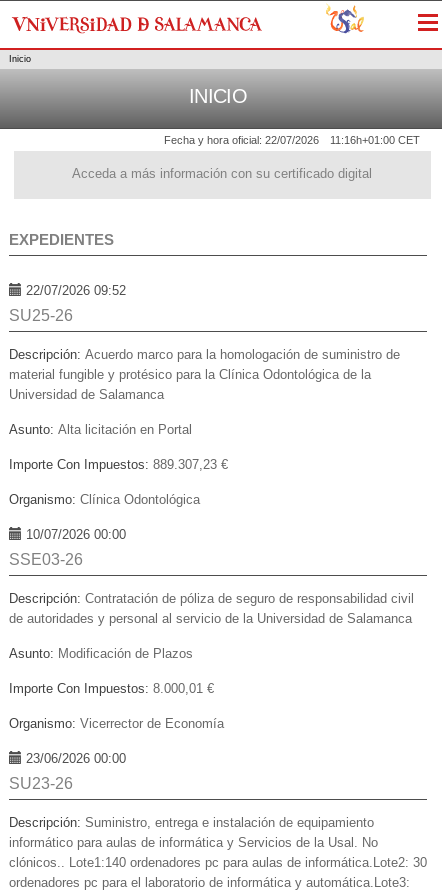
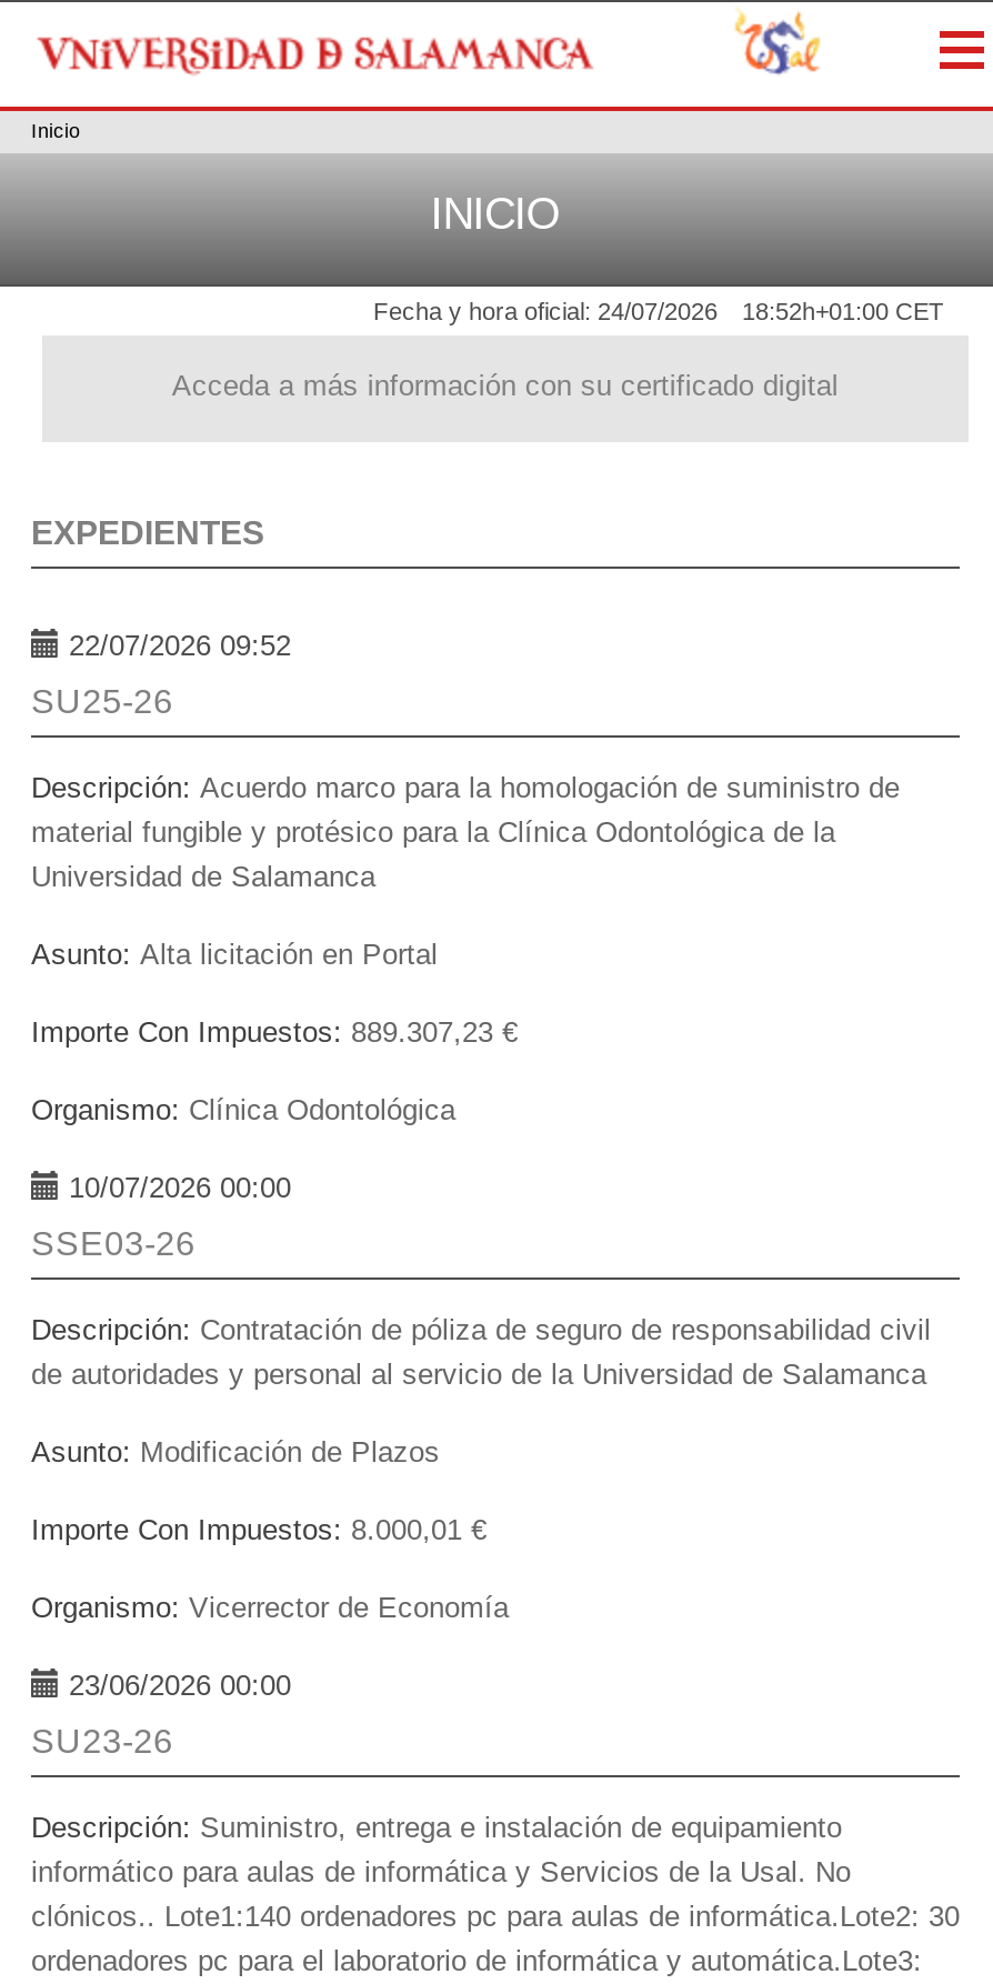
- Fecha y hora oficial: 22/07/2026
+ Fecha y hora oficial: 24/07/2026

- 11:16h+01:00 CET
+ 18:52h+01:00 CET
